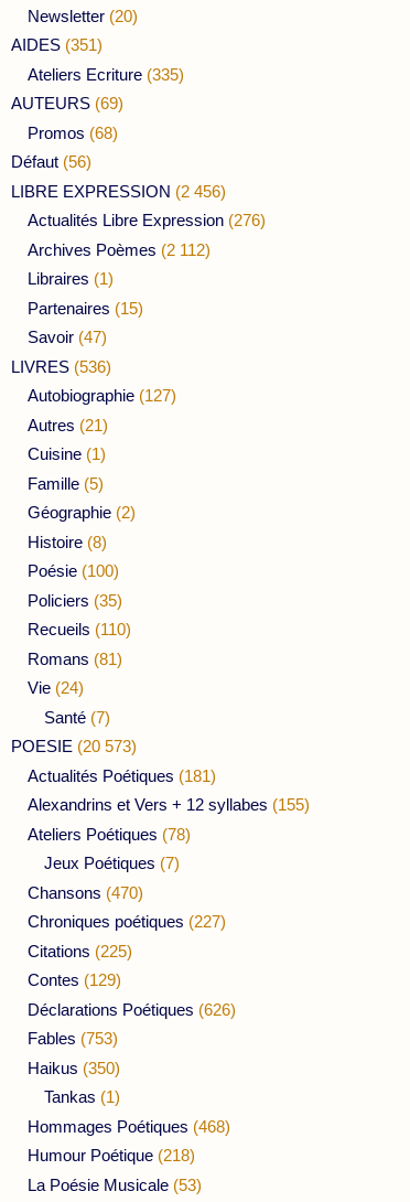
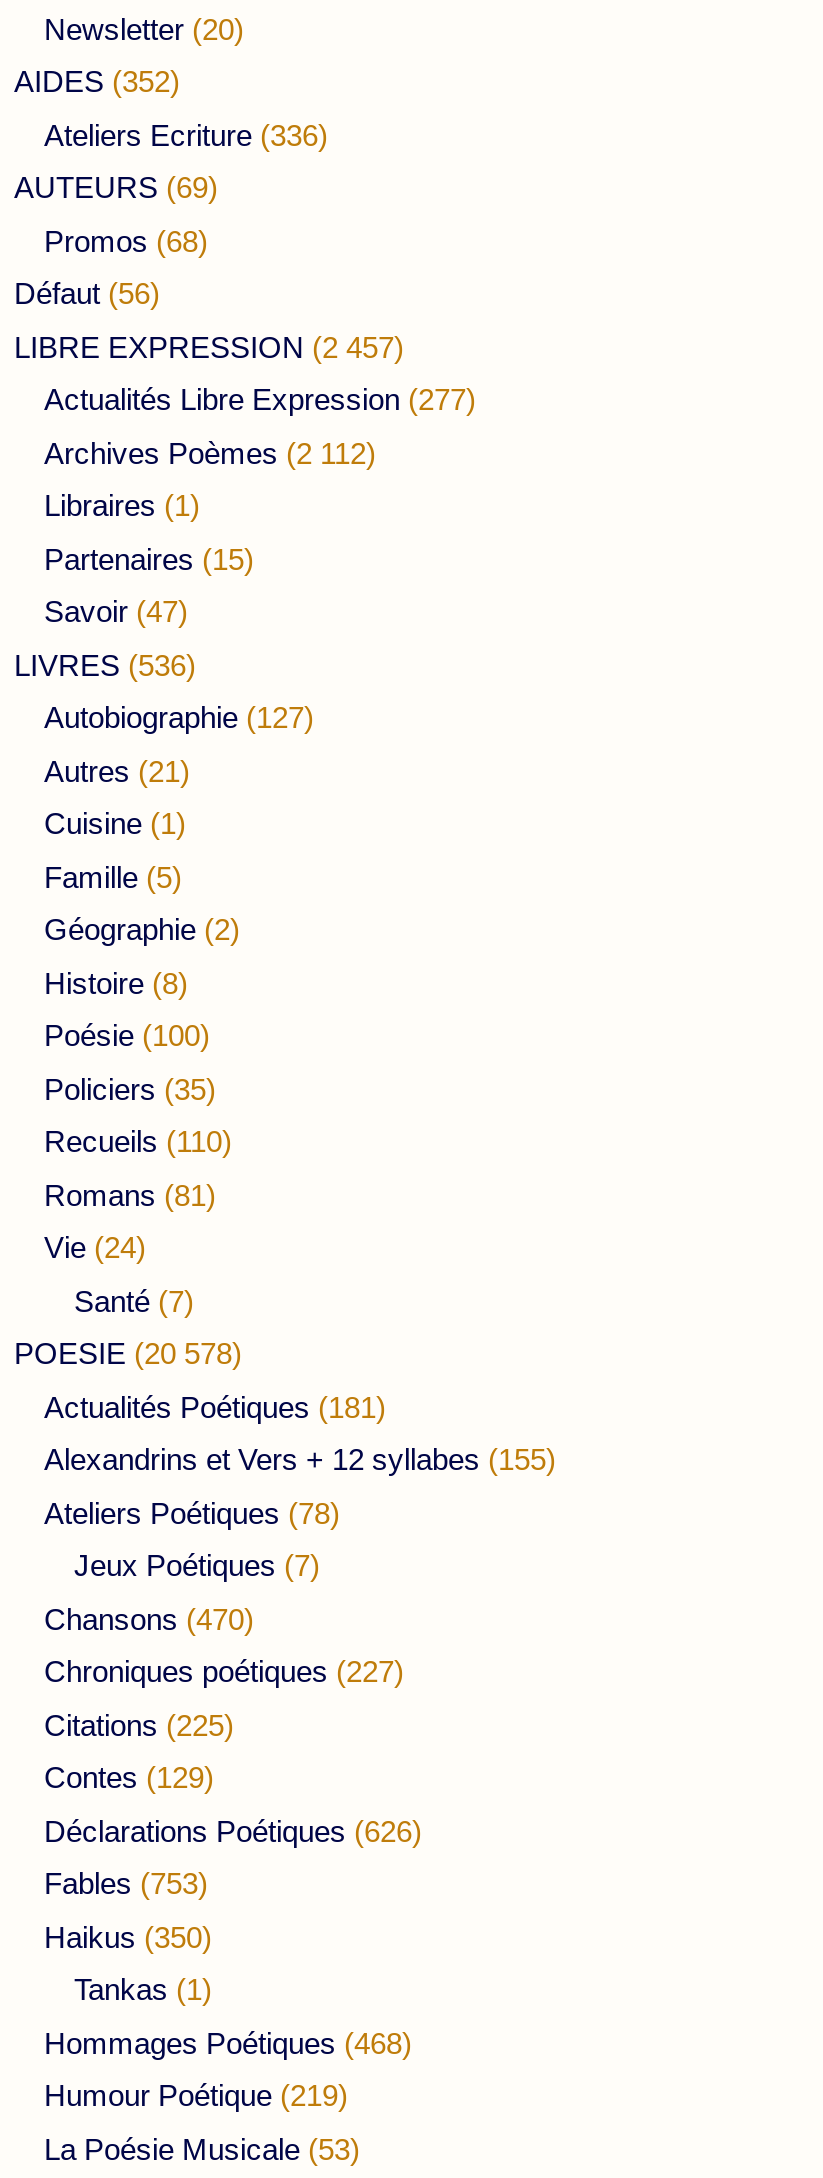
- AIDES (351)
+ AIDES (352)

- Ateliers Ecriture (335)
+ Ateliers Ecriture (336)

- LIBRE EXPRESSION (2 456)
+ LIBRE EXPRESSION (2 457)

- Actualités Libre Expression (276)
+ Actualités Libre Expression (277)

- POESIE (20 573)
+ POESIE (20 578)

- Humour Poétique (218)
+ Humour Poétique (219)
